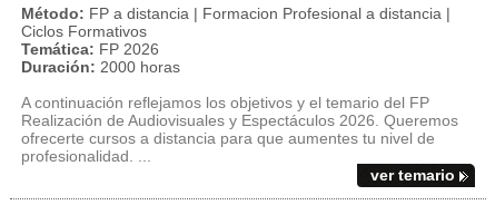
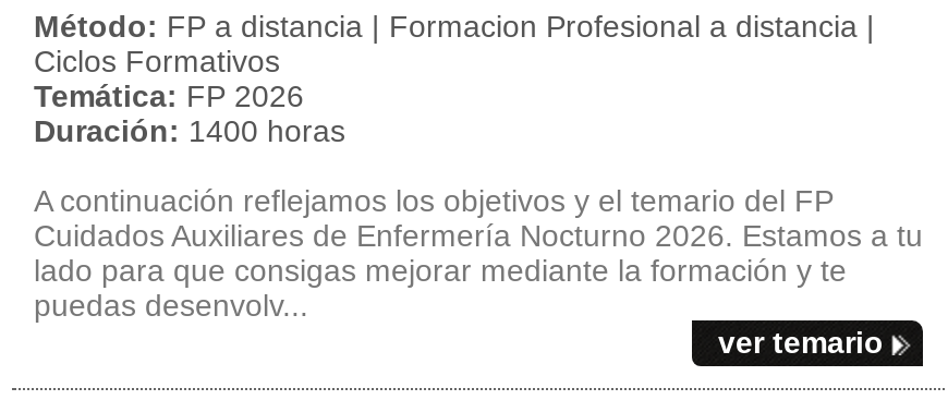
- Duración: 2000 horas
+ Duración: 1400 horas

- Realización de Audiovisuales y Espectáculos 2026. Queremos
- ofrecerte cursos a distancia para que aumentes tu nivel de
- profesionalidad. ...
+ Cuidados Auxiliares de Enfermería Nocturno 2026. Estamos a tu
+ lado para que consigas mejorar mediante la formación y te
+ puedas desenvolv...
